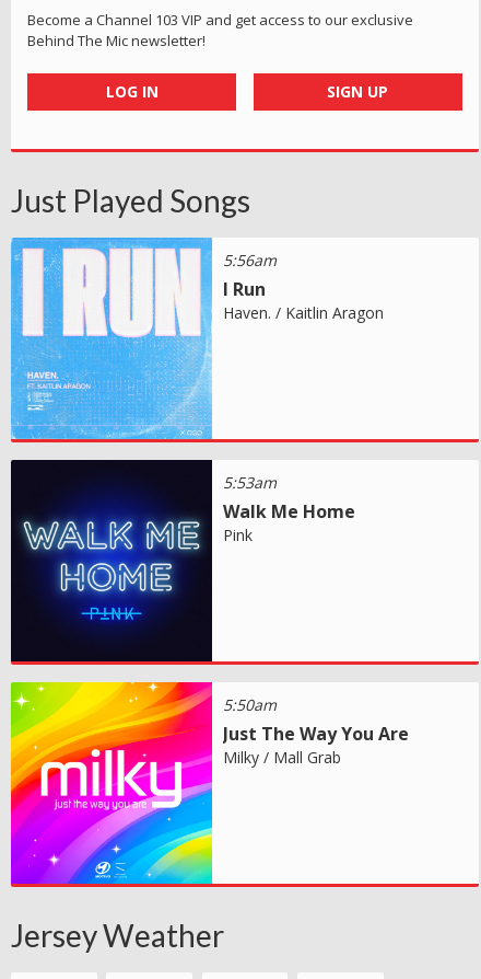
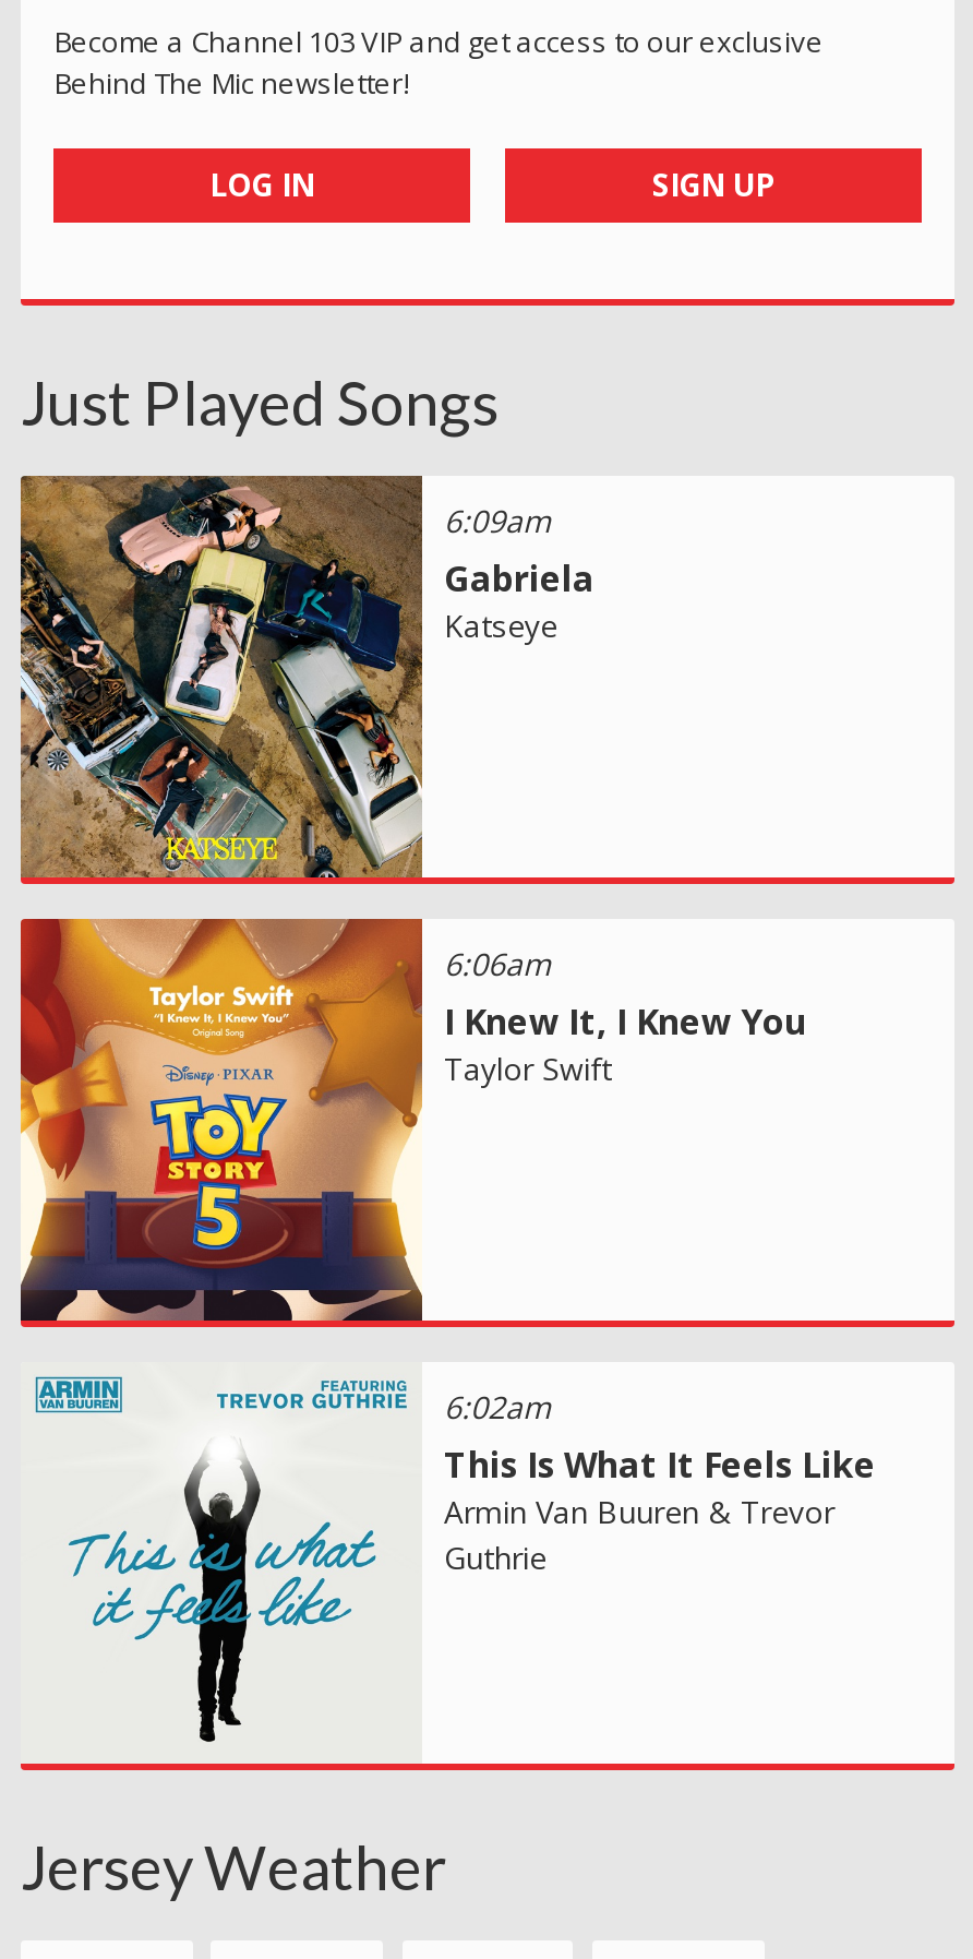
- [image]
- 5:56am
- I Run
- Haven. / Kaitlin Aragon
+ [image]
+ 6:09am
+ Gabriela
+ Katseye

- [image]
- 5:53am
- Walk Me Home
- Pink
+ [image]
+ 6:06am
+ I Knew It, I Knew You
+ Taylor Swift

- [image]
- 5:50am
- Just The Way You Are
- Milky / Mall Grab
+ [image]
+ 6:02am
+ This Is What It Feels Like
+ Armin Van Buuren & Trevor
+ Guthrie
